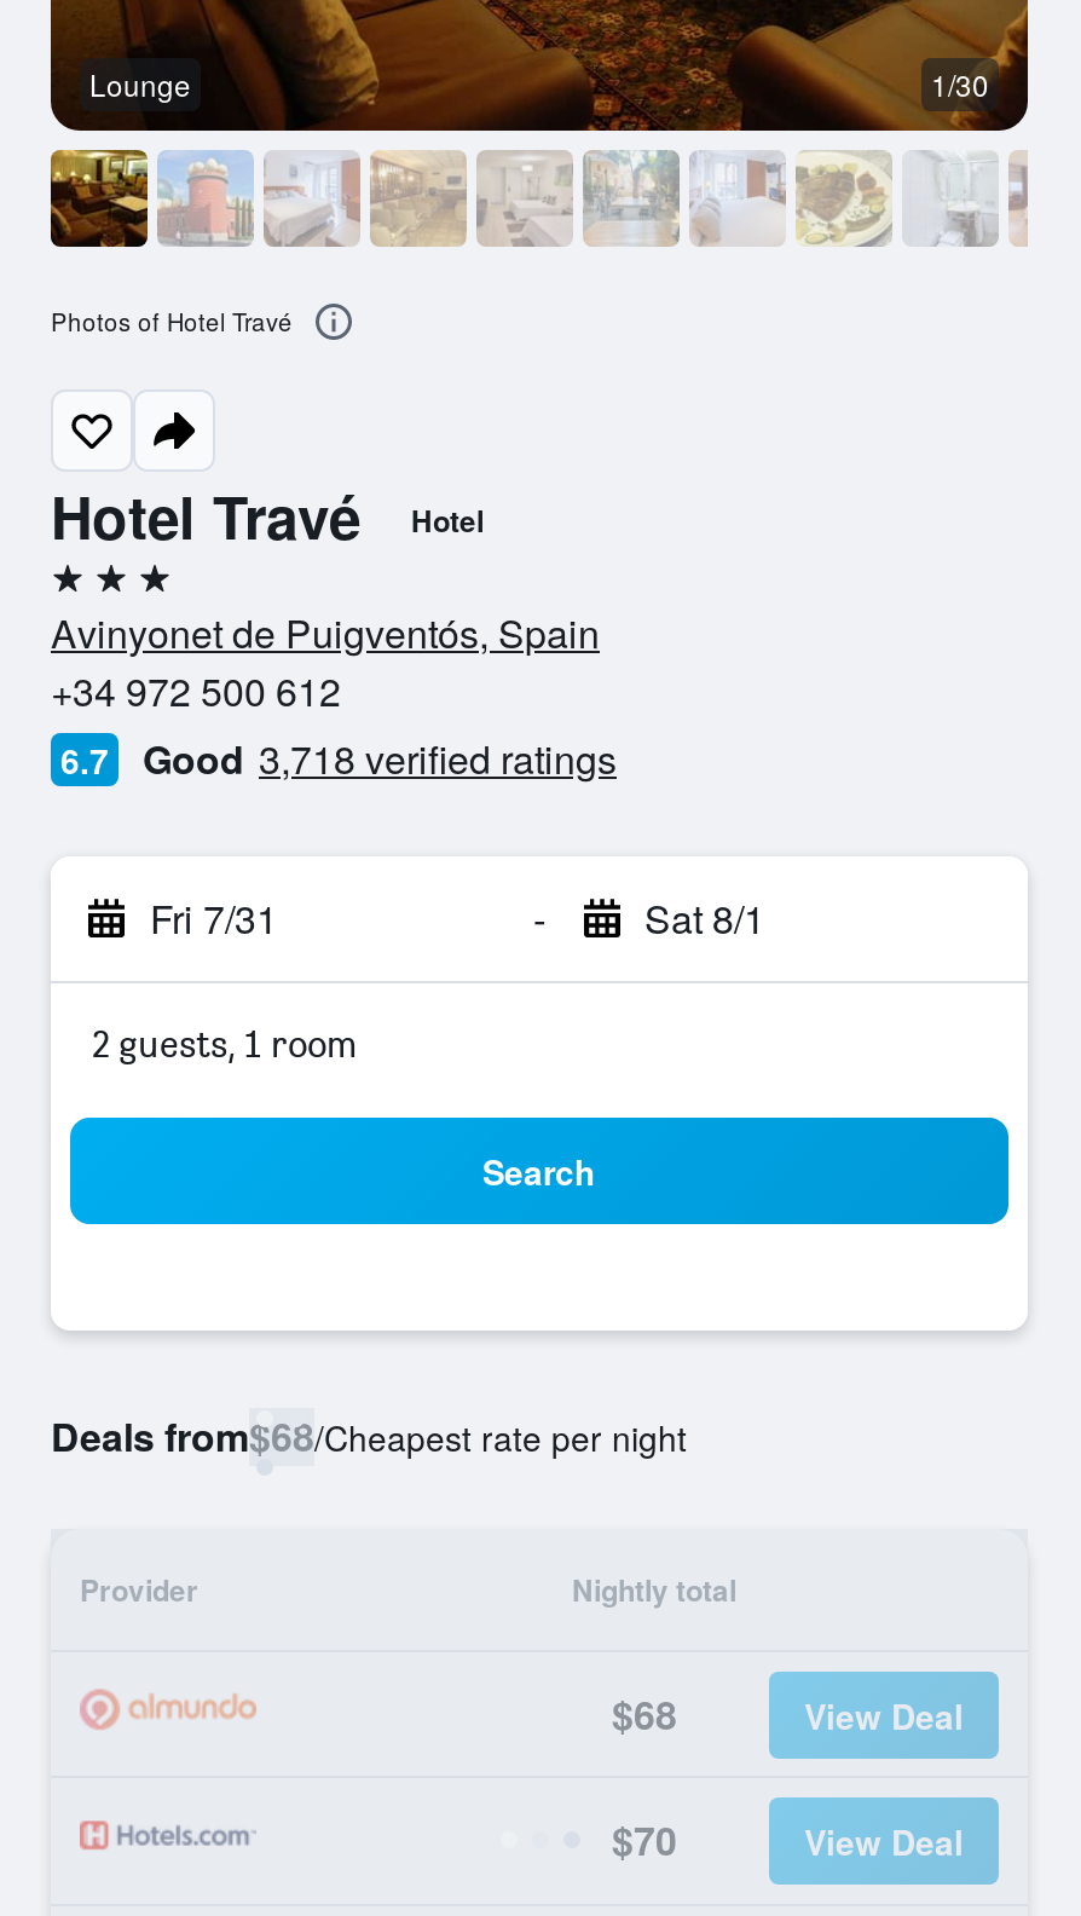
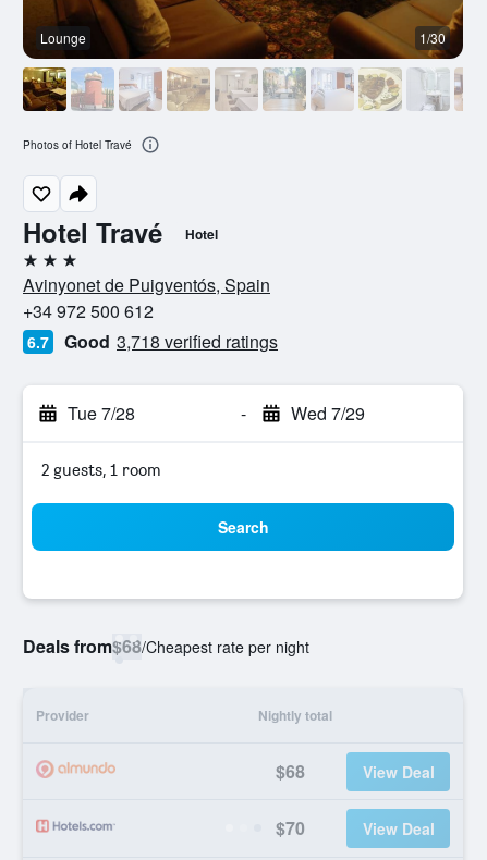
- Fri 7/31
+ Tue 7/28

- Sat 8/1
+ Wed 7/29
